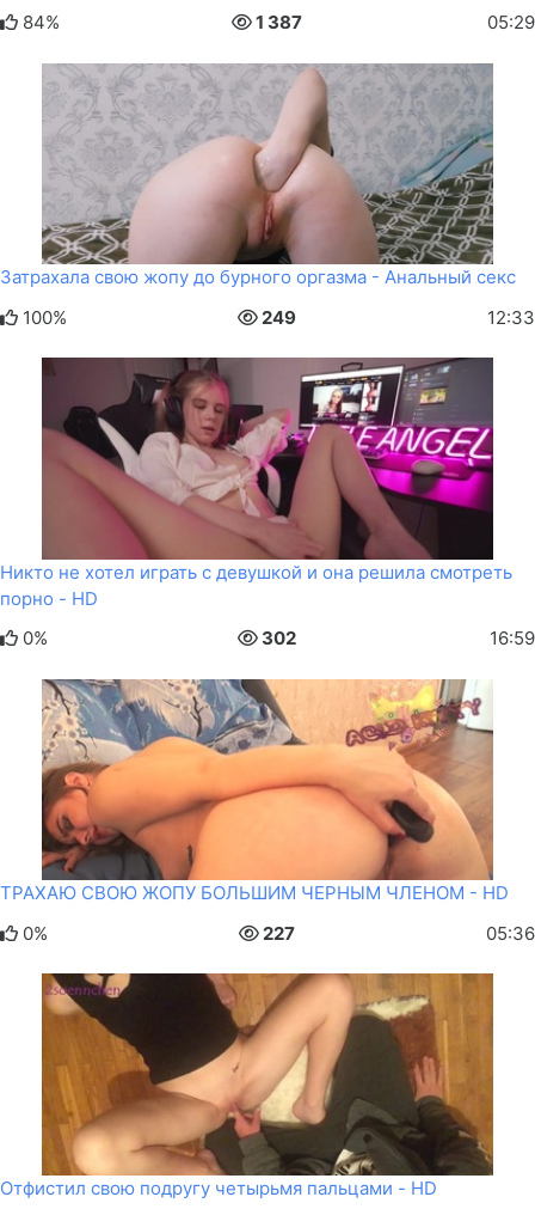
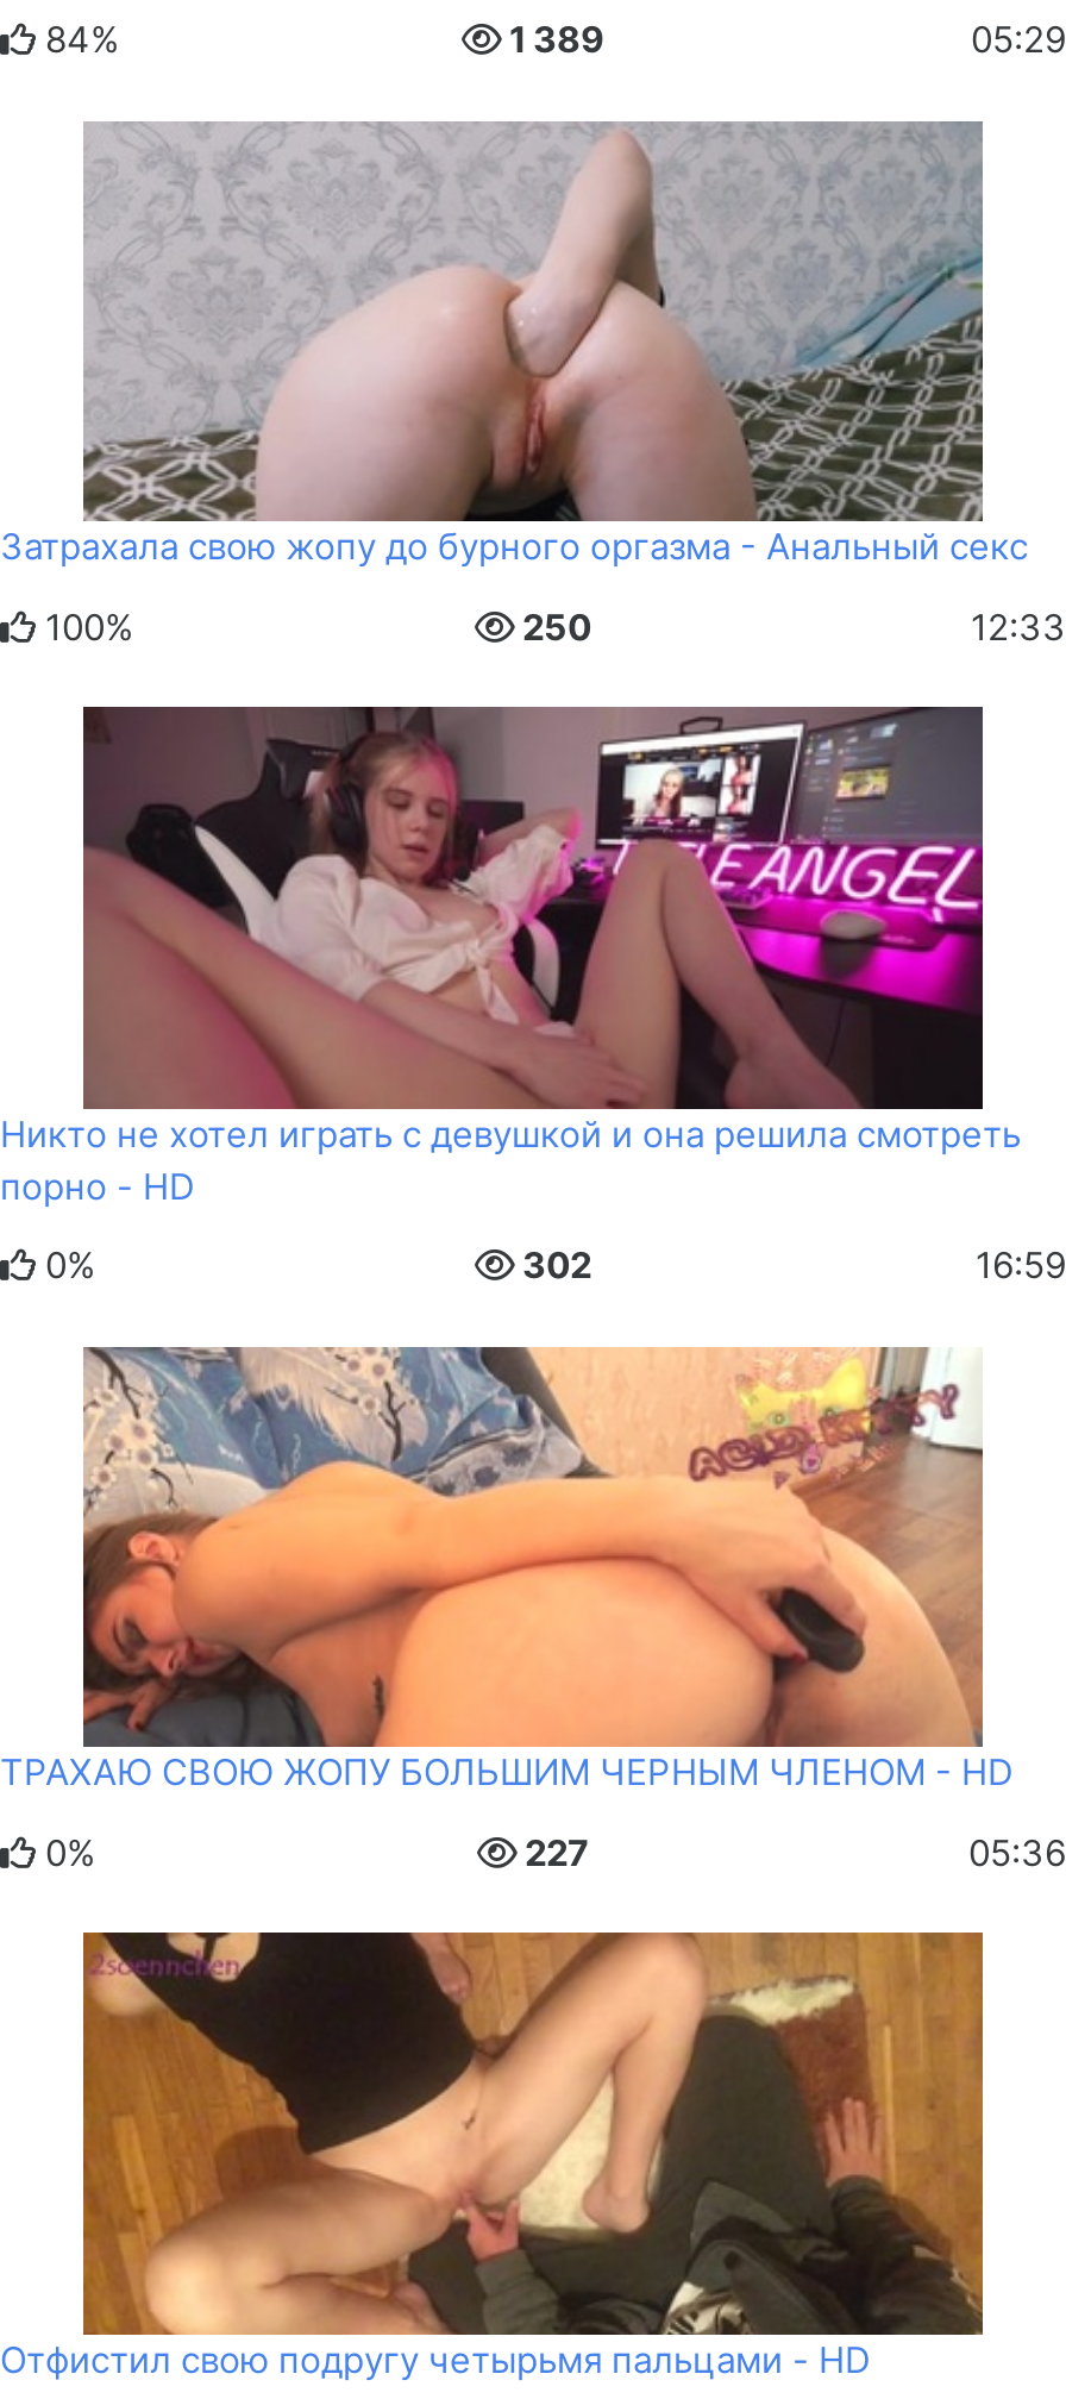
- 1 387
+ 1 389

- 249
+ 250
